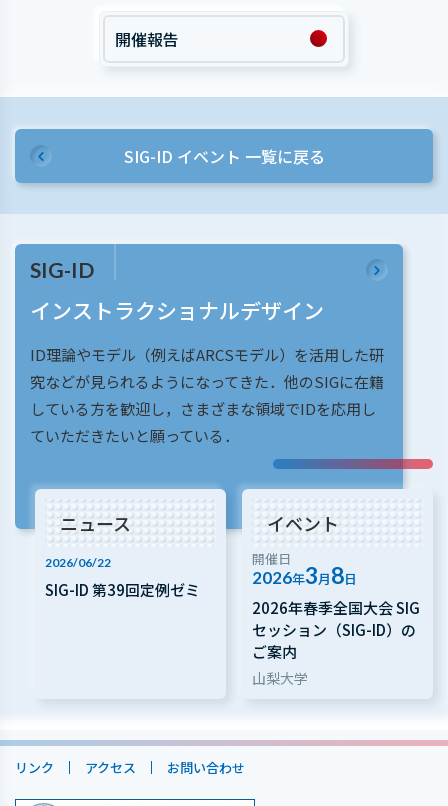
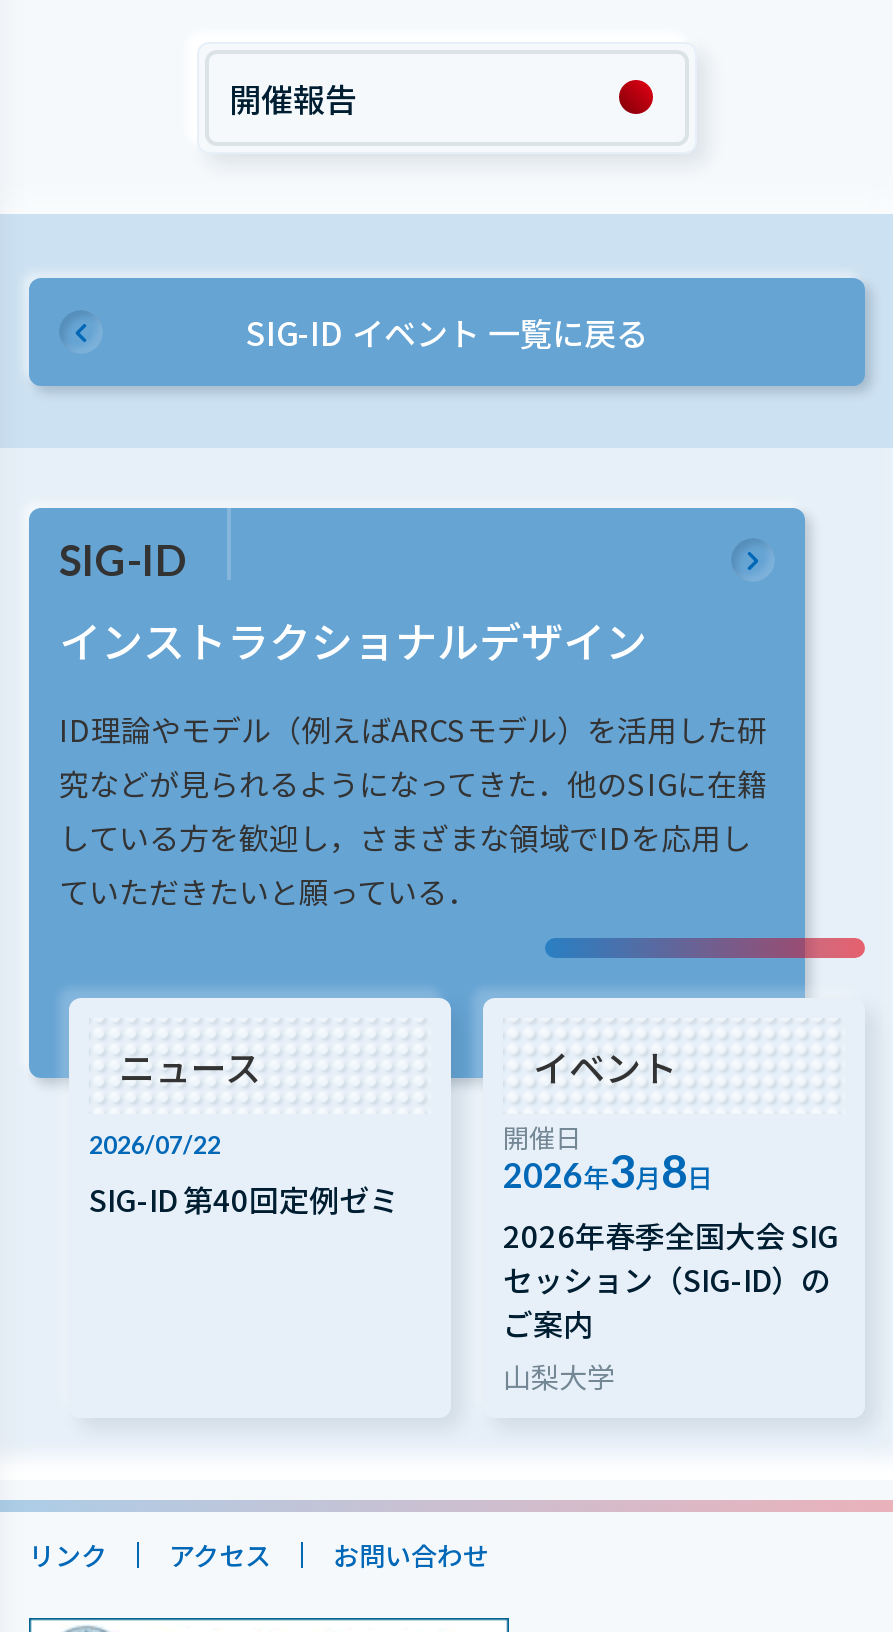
- 2026/06/22
+ 2026/07/22

- SIG-ID 第39回定例ゼミ
+ SIG-ID 第40回定例ゼミ
